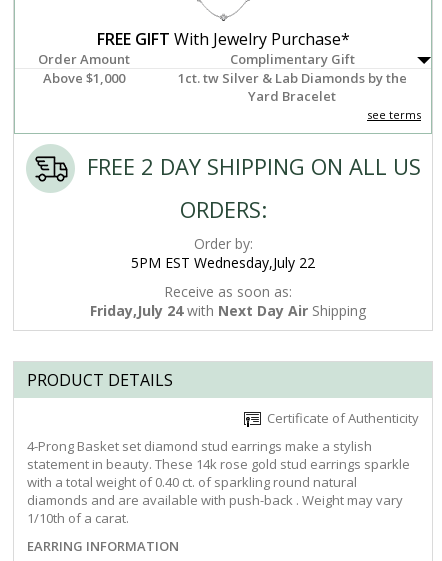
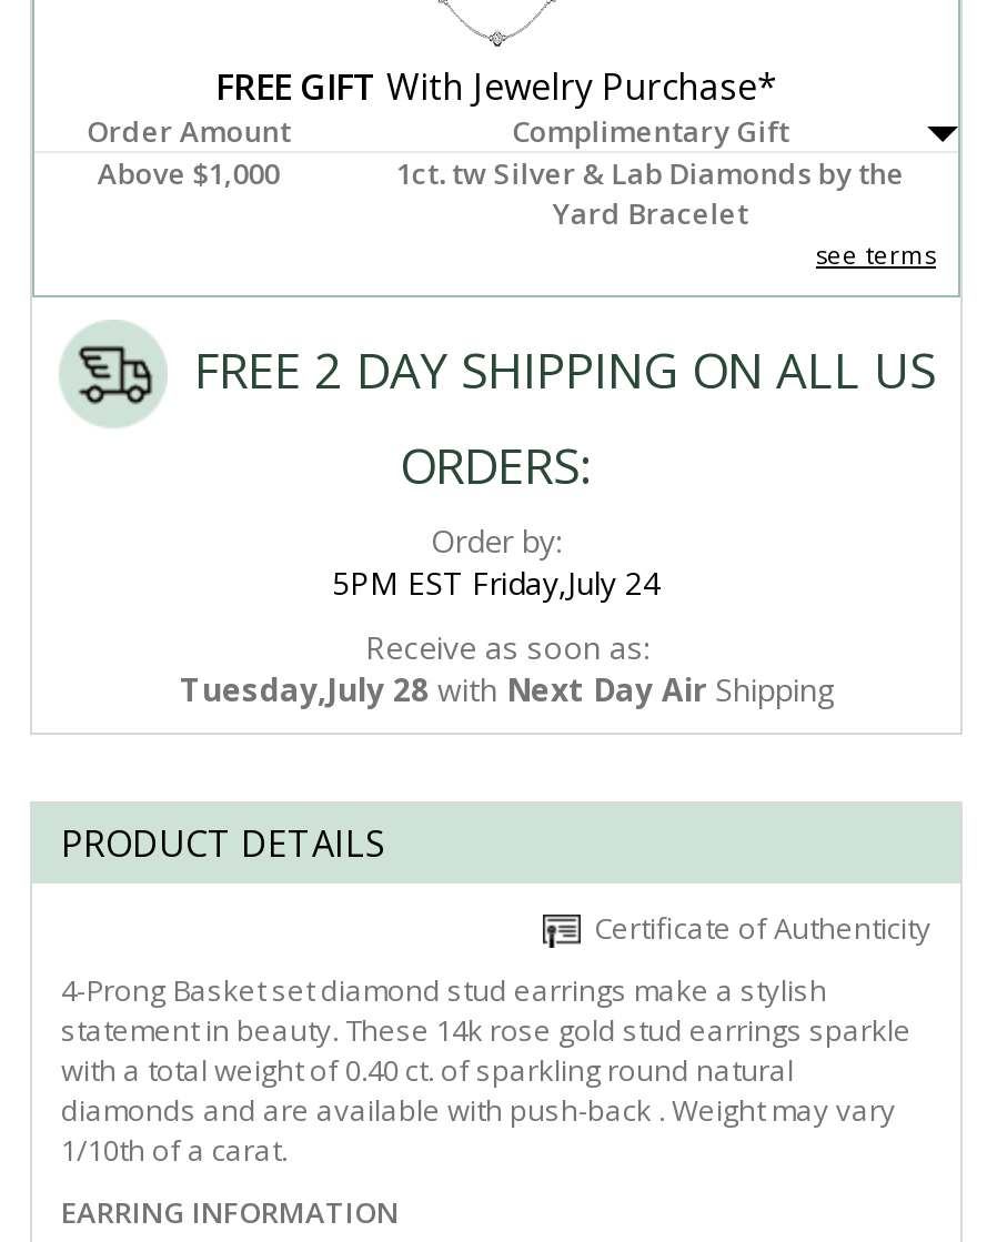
- 5PM EST Wednesday,July 22
+ 5PM EST Friday,July 24

- Friday,July 24 with Next Day Air Shipping
+ Tuesday,July 28 with Next Day Air Shipping
